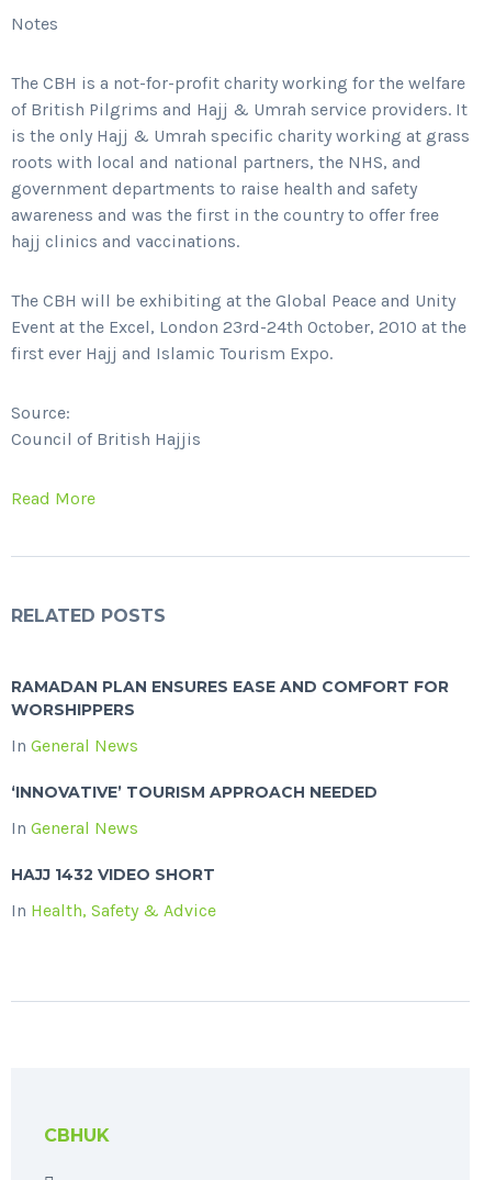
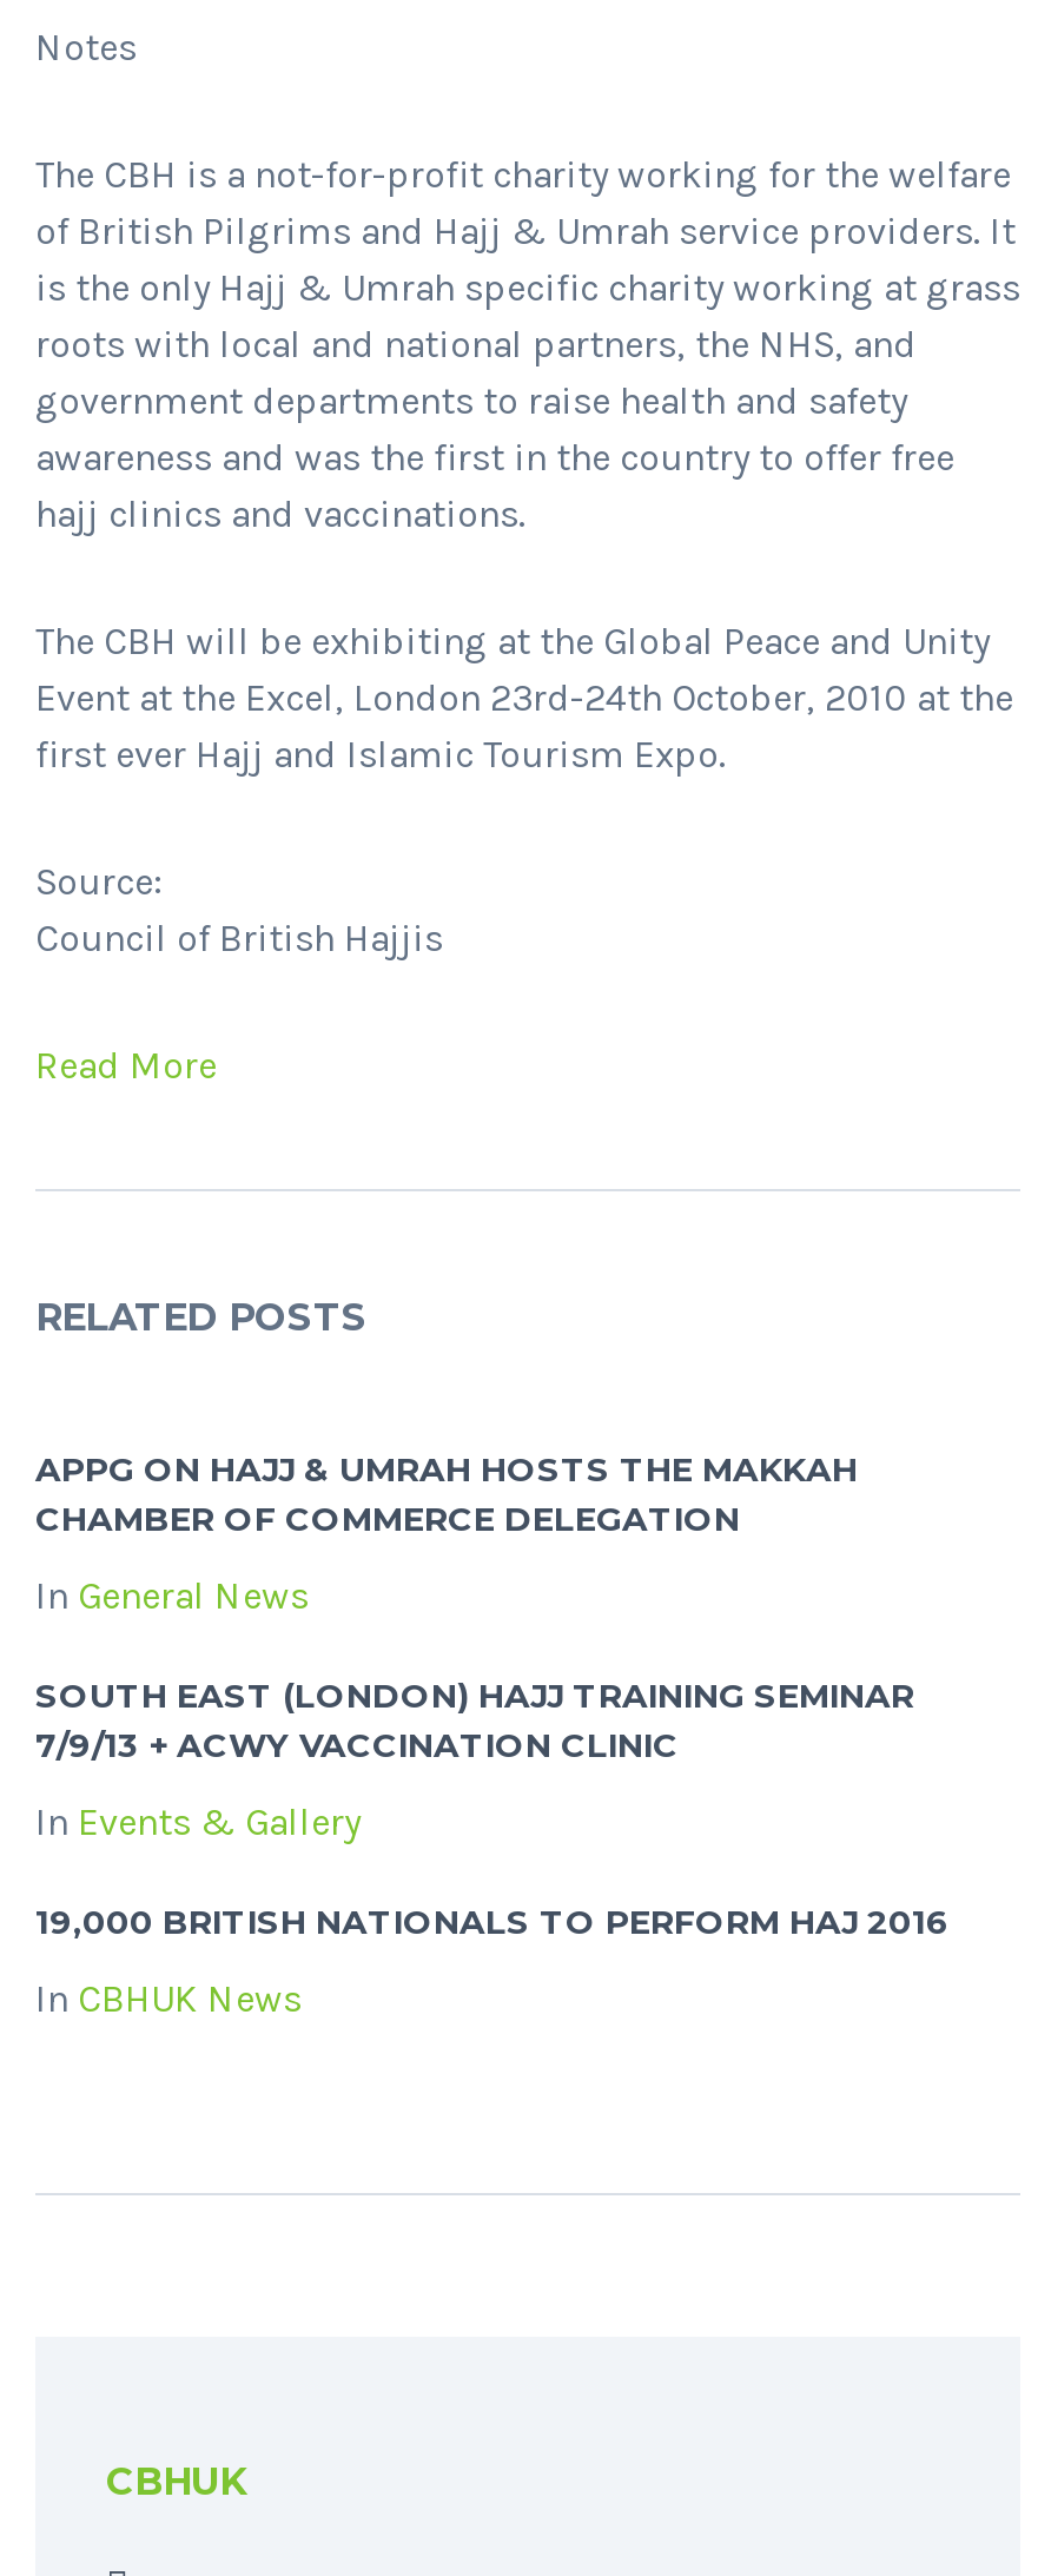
- RAMADAN PLAN ENSURES EASE AND COMFORT FOR
- WORSHIPPERS
+ APPG ON HAJJ & UMRAH HOSTS THE MAKKAH
+ CHAMBER OF COMMERCE DELEGATION

- ‘INNOVATIVE’ TOURISM APPROACH NEEDED
+ SOUTH EAST (LONDON) HAJJ TRAINING SEMINAR
+ 7/9/13 + ACWY VACCINATION CLINIC

- In General News
+ In Events & Gallery

- HAJJ 1432 VIDEO SHORT
+ 19,000 BRITISH NATIONALS TO PERFORM HAJ 2016

- In Health, Safety & Advice
+ In CBHUK News
